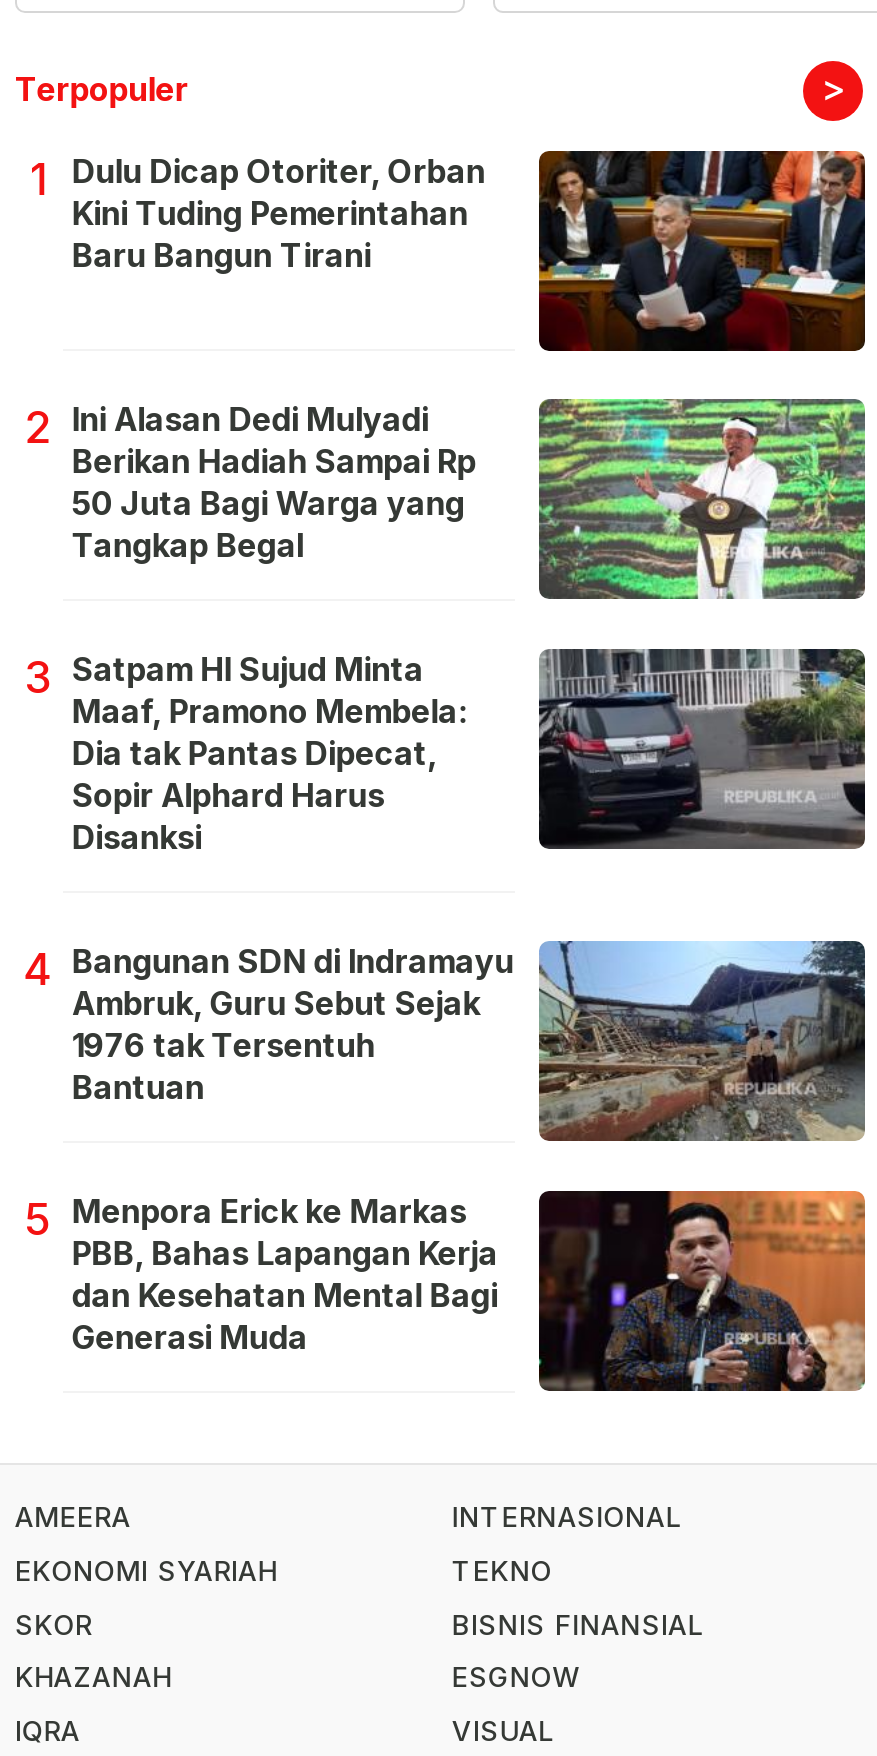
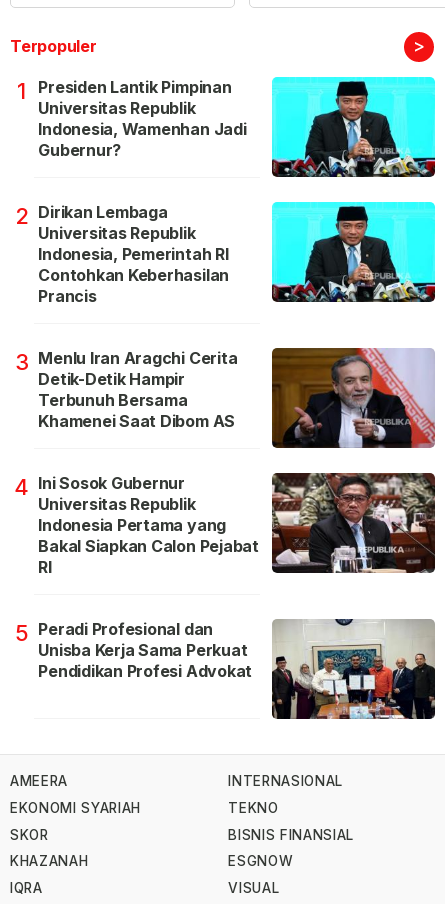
- [image]
- Dulu Dicap Otoriter, Orban
- Kini Tuding Pemerintahan
- Baru Bangun Tirani
+ [image]
+ Presiden Lantik Pimpinan
+ Universitas Republik
+ Indonesia, Wamenhan Jadi
+ Gubernur?

- 2 Ini Alasan Dedi Mulyadi
- Berikan Hadiah Sampai Rp
- 50 Juta Bagi Warga yang
- Tangkap Begal
+ 2 Dirikan Lembaga
+ Universitas Republik
+ Indonesia, Pemerintah RI
+ Contohkan Keberhasilan
+ Prancis

- [image]
+ [image]

- [image]
- 3 Satpam HI Sujud Minta
- Maaf, Pramono Membela:
- Dia tak Pantas Dipecat,
- Sopir Alphard Harus
- Disanksi
+ [image]
+ 3 Menlu Iran Aragchi Cerita
+ Detik-Detik Hampir
+ Terbunuh Bersama
+ Khamenei Saat Dibom AS

- [image]
- 4 Bangunan SDN di Indramayu
- Ambruk, Guru Sebut Sejak
- 1976 tak Tersentuh
- Bantuan
+ [image]
+ 4 Ini Sosok Gubernur
+ Universitas Republik
+ Indonesia Pertama yang
+ Bakal Siapkan Calon Pejabat
+ RI

- [image]
- 5 Menpora Erick ke Markas
- PBB, Bahas Lapangan Kerja
- dan Kesehatan Mental Bagi
- Generasi Muda
+ [image]
+ 5 Peradi Profesional dan
+ Unisba Kerja Sama Perkuat
+ Pendidikan Profesi Advokat
